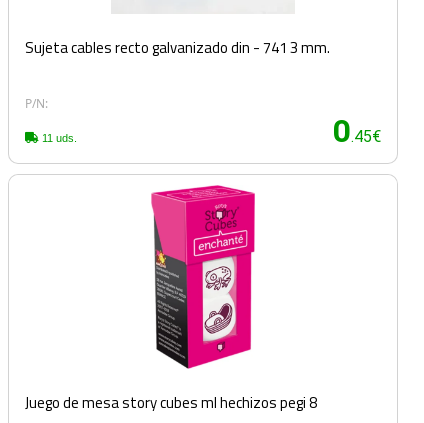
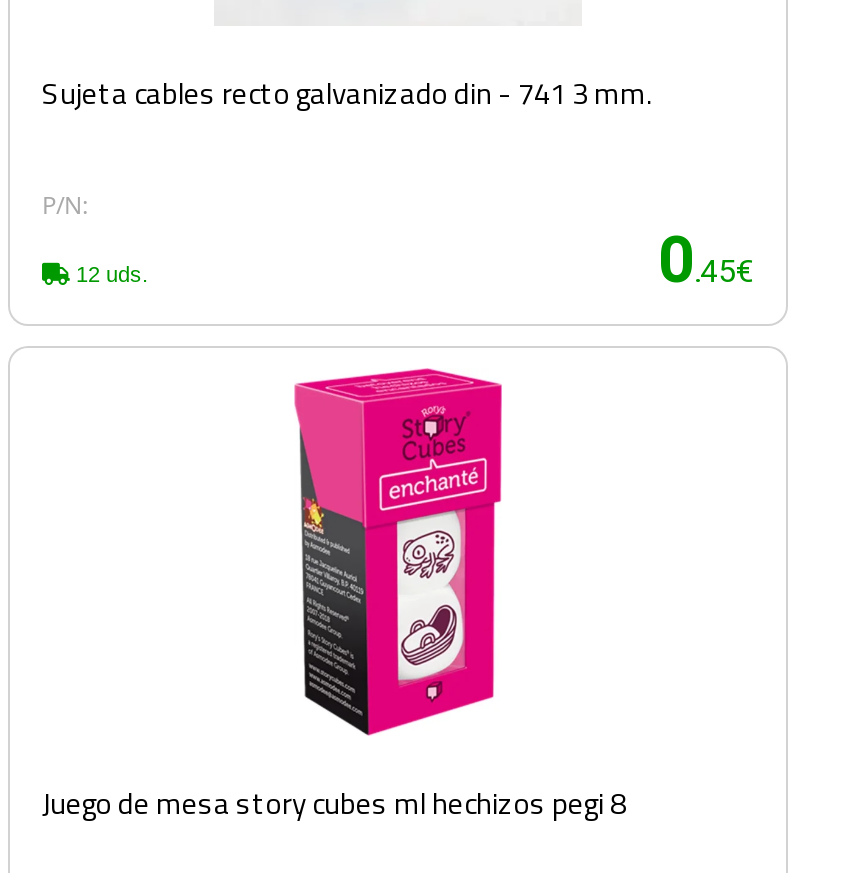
- 11 uds.
+ 12 uds.
